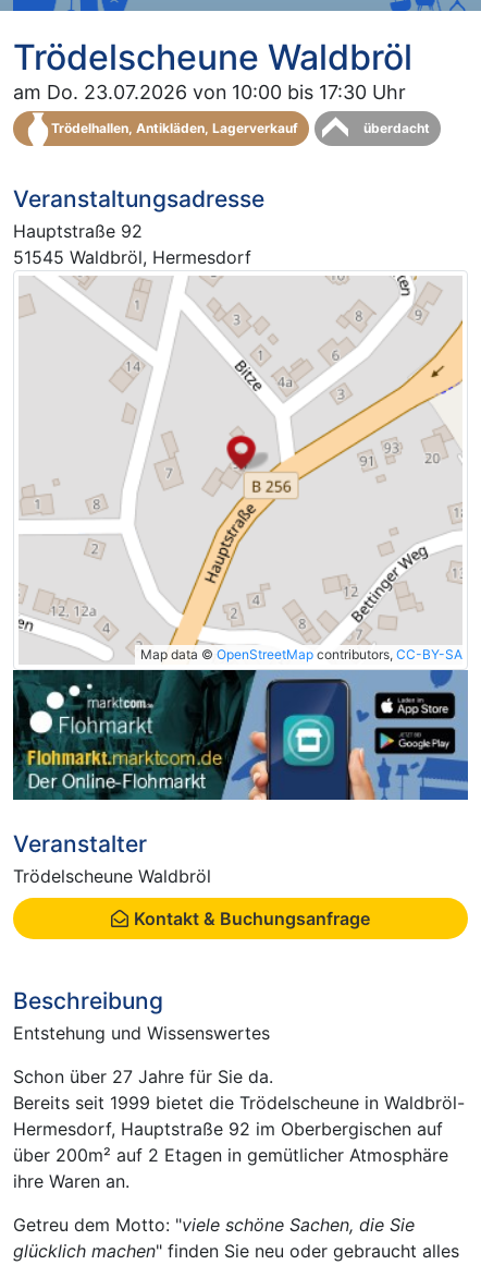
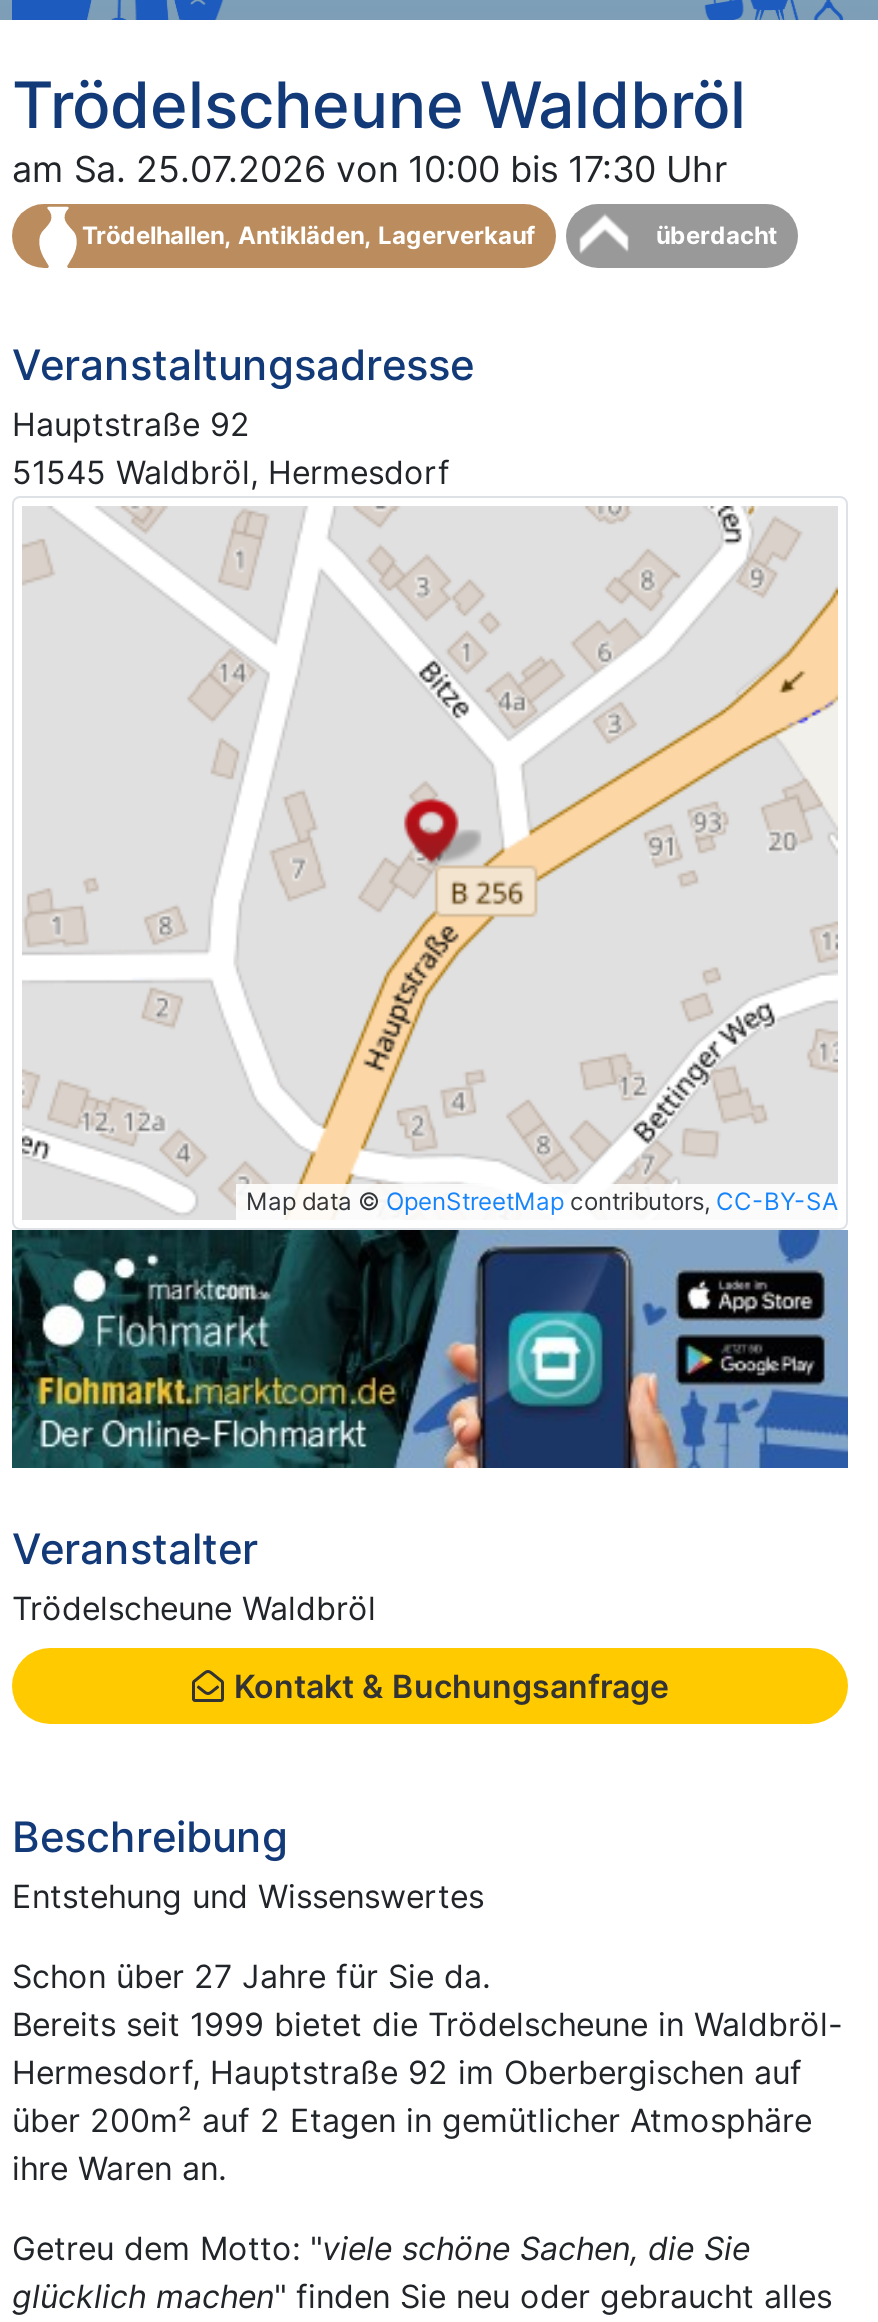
- am Do. 23.07.2026 von 10:00 bis 17:30 Uhr
+ am Sa. 25.07.2026 von 10:00 bis 17:30 Uhr
